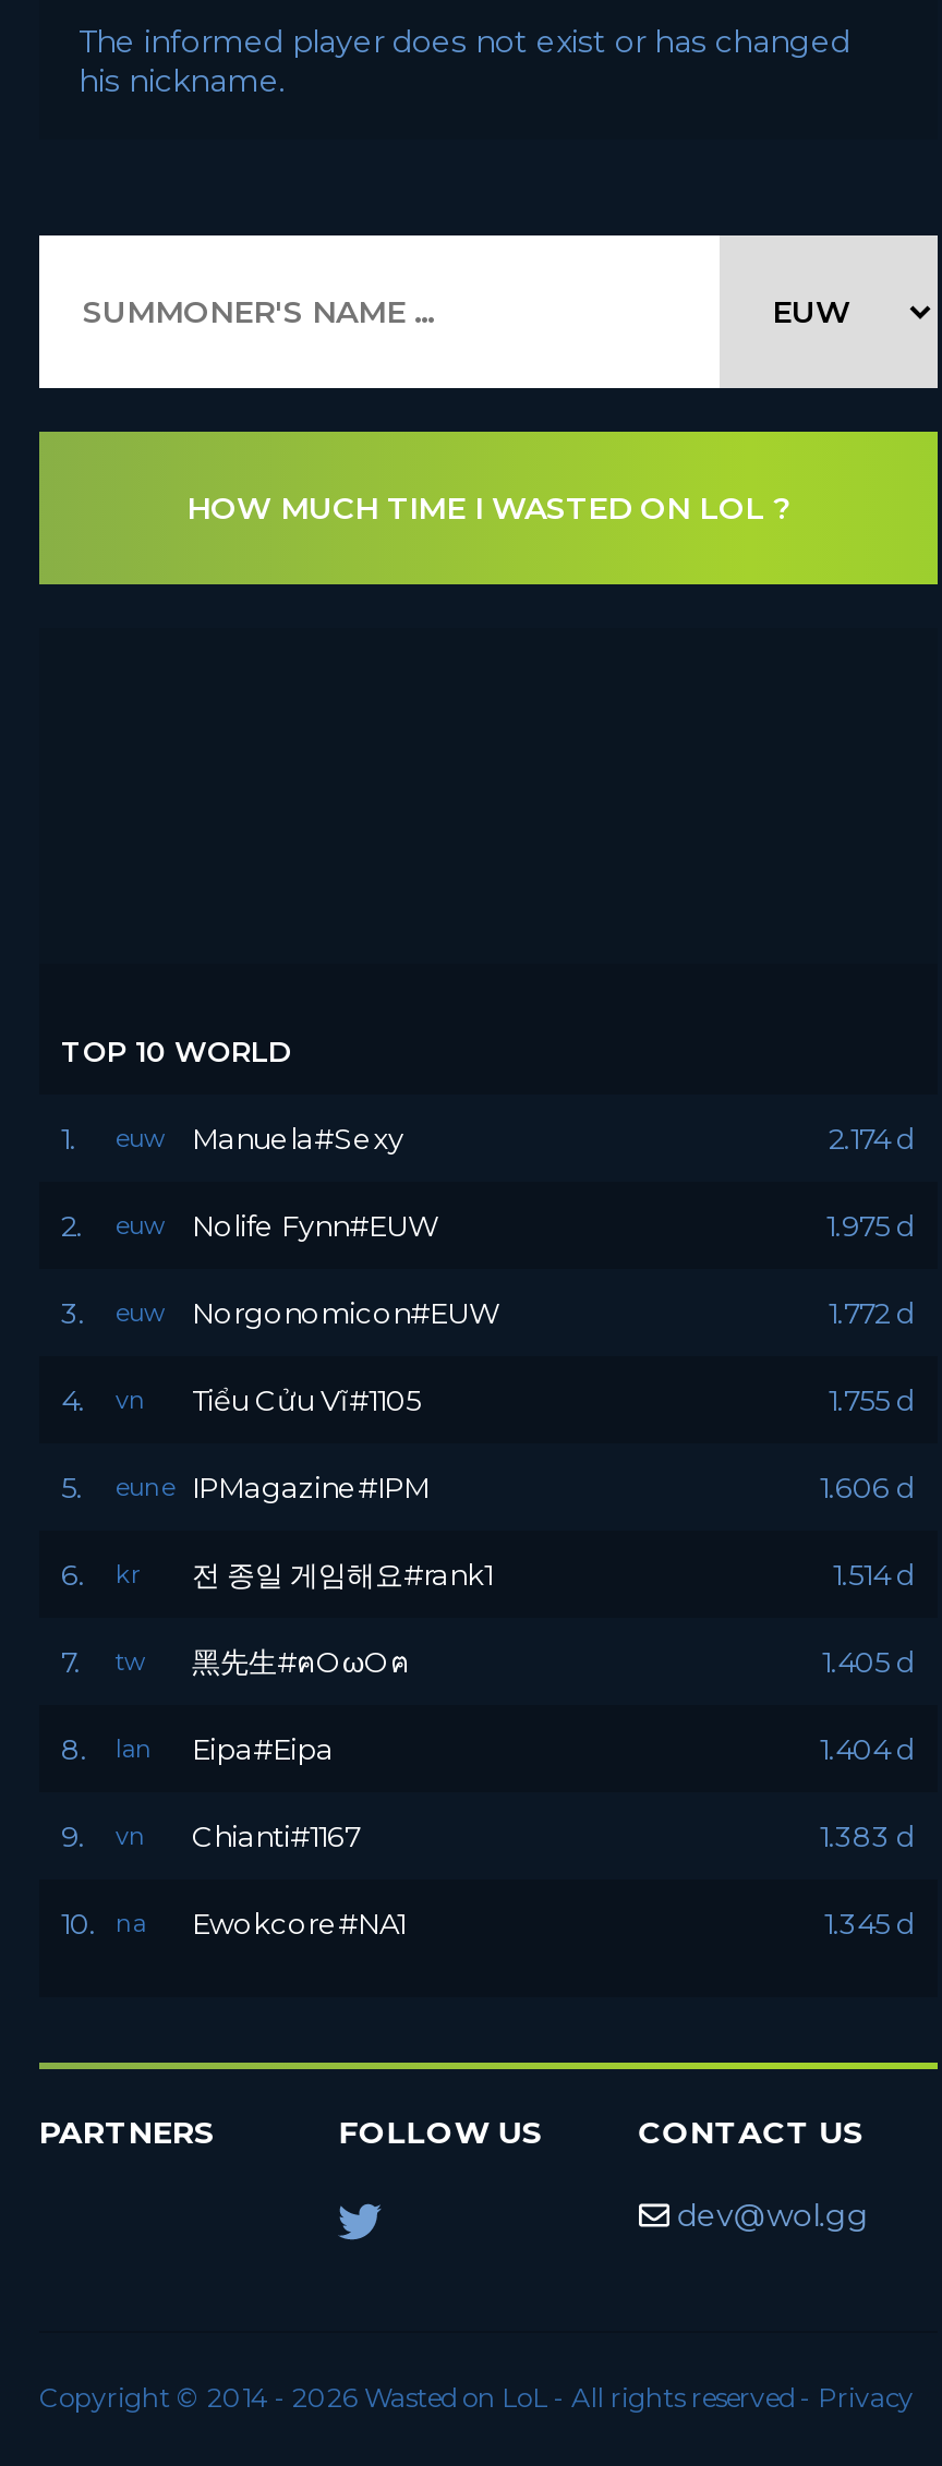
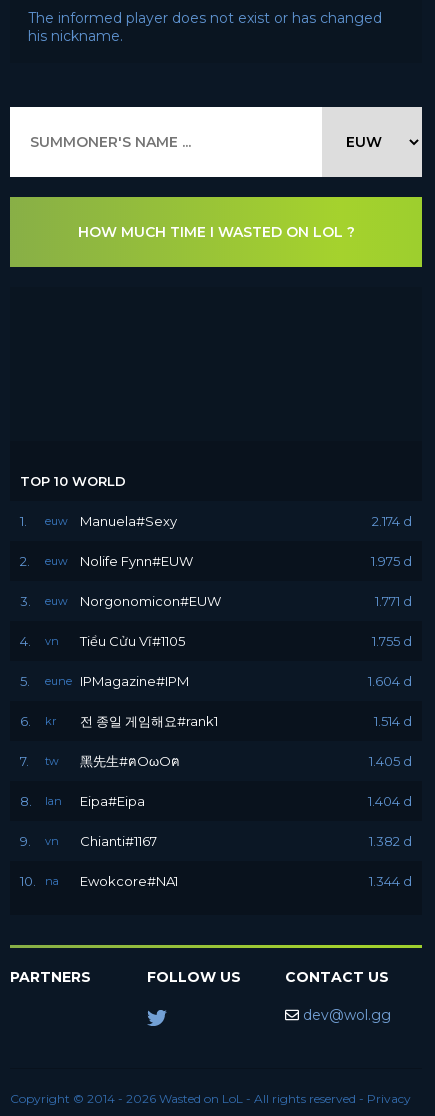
- 1.772 d
+ 1.771 d

- 1.606 d
+ 1.604 d

- 1.383 d
+ 1.382 d

- 1.345 d
+ 1.344 d
